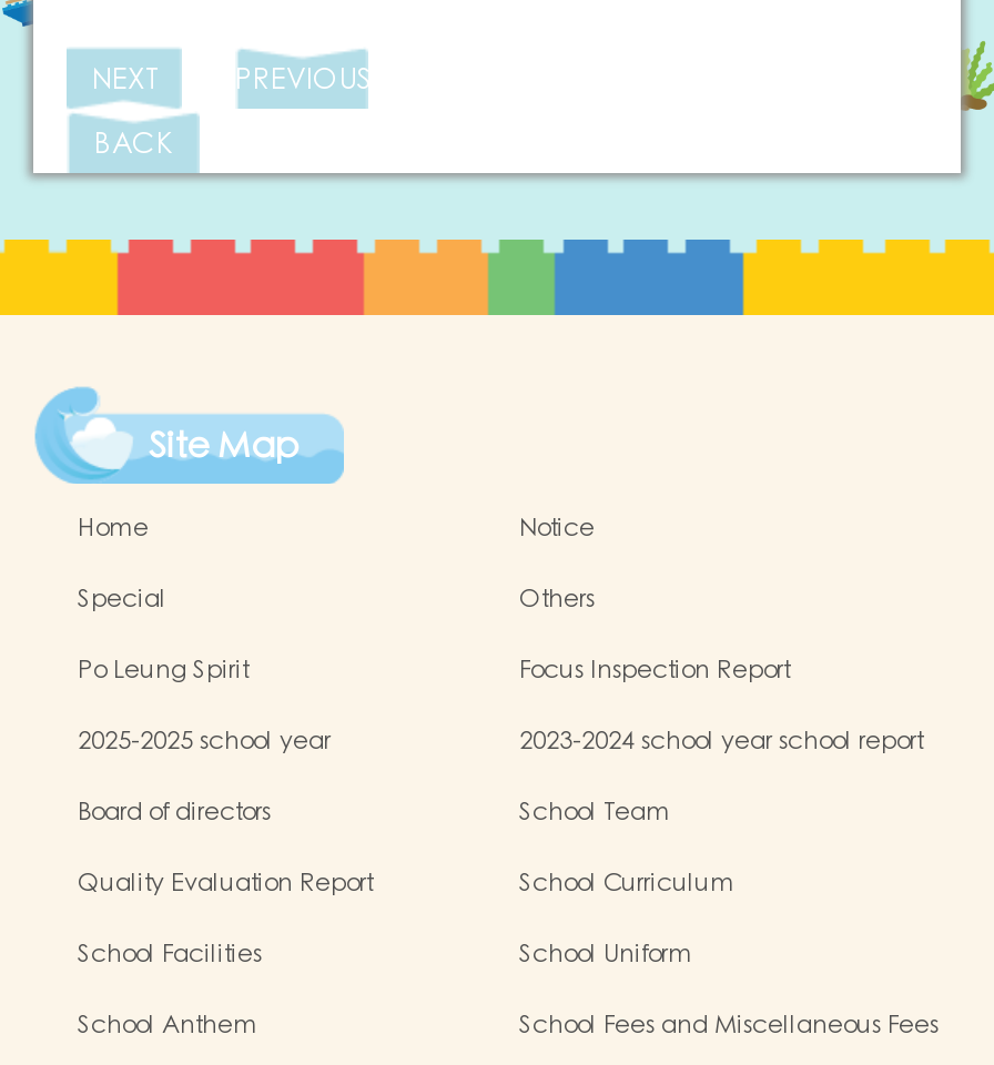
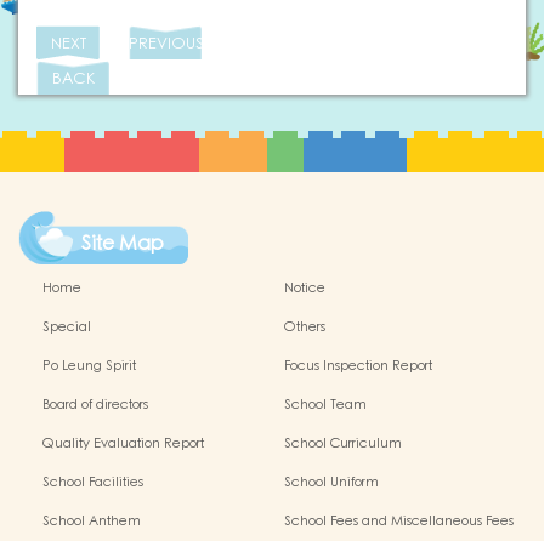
- 2025-2025 school year
- 2023-2024 school year school report
